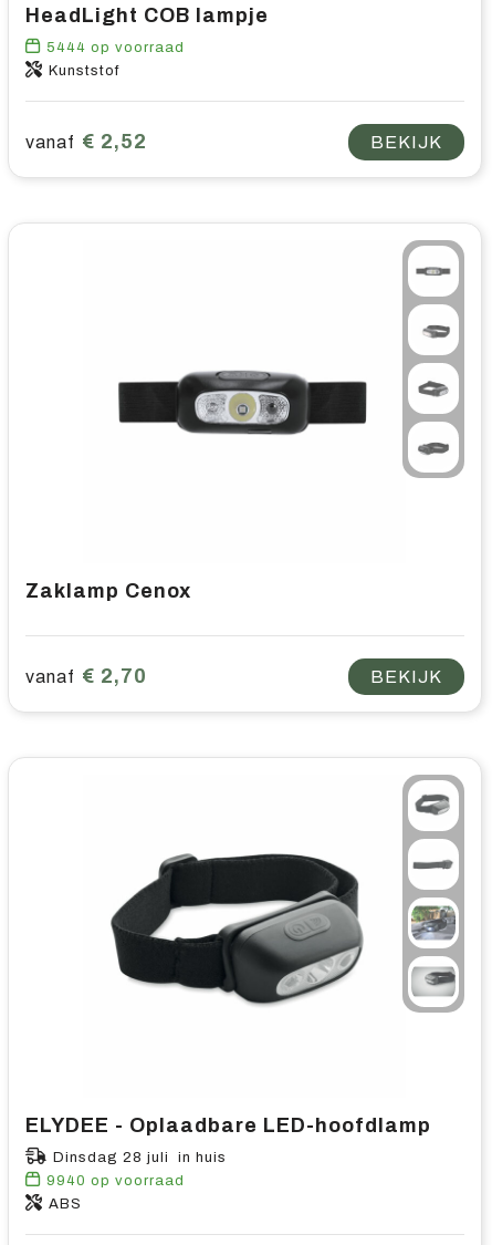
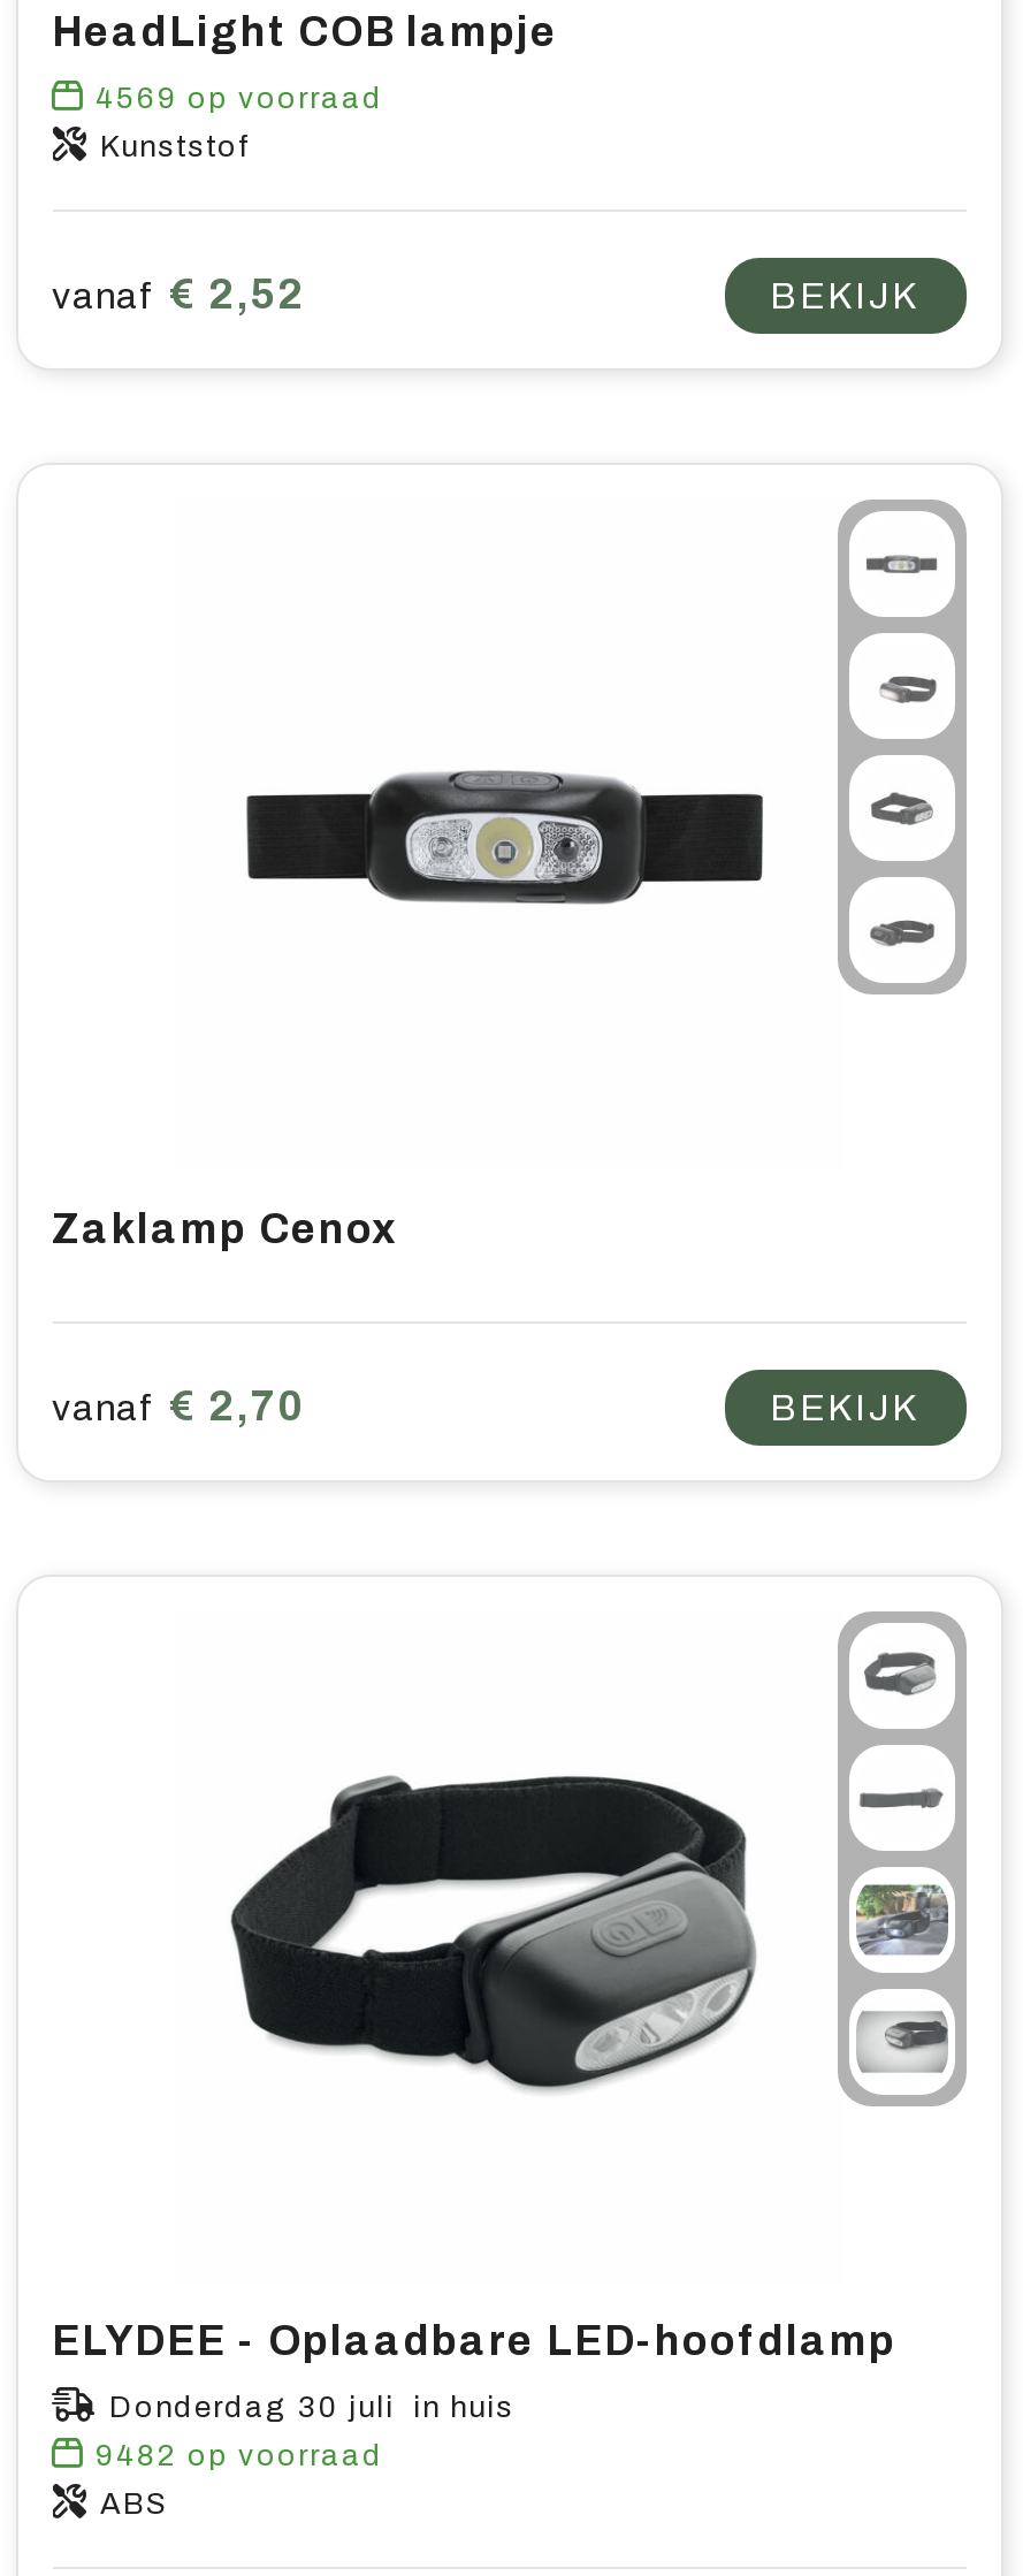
- 5444 op voorraad
+ 4569 op voorraad

- Dinsdag 28 juli in huis
+ Donderdag 30 juli in huis

- 9940 op voorraad
+ 9482 op voorraad
